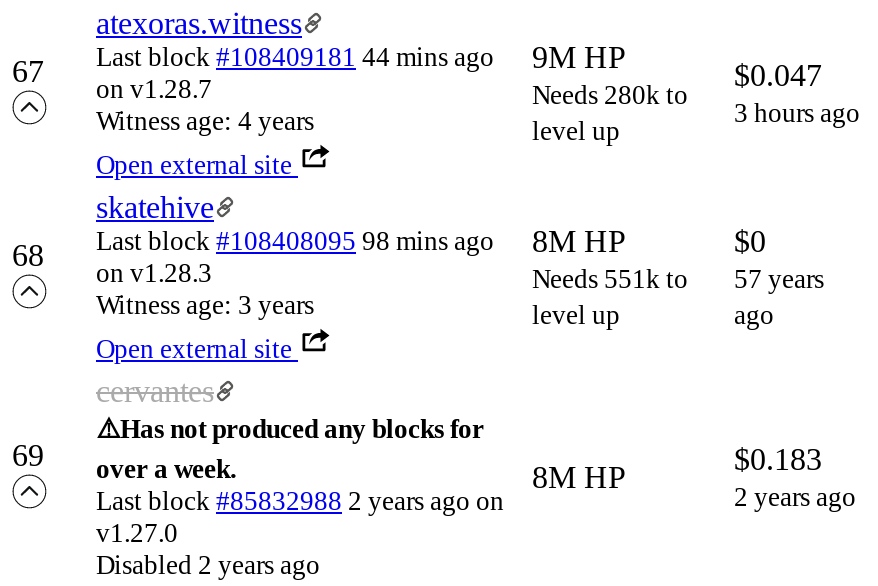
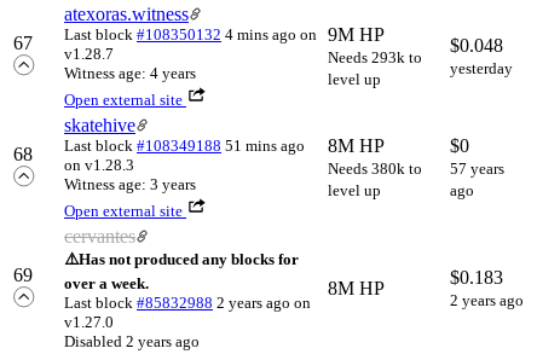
- Last block #108409181 44 mins ago
- on v1.28.7
+ Last block #108350132 4 mins ago on
+ v1.28.7

- $0.047
- 3 hours ago
+ $0.048
+ yesterday

- Needs 280k to
+ Needs 293k to

- Last block #108408095 98 mins ago
+ Last block #108349188 51 mins ago

- Needs 551k to 57 years
+ Needs 380k to 57 years
